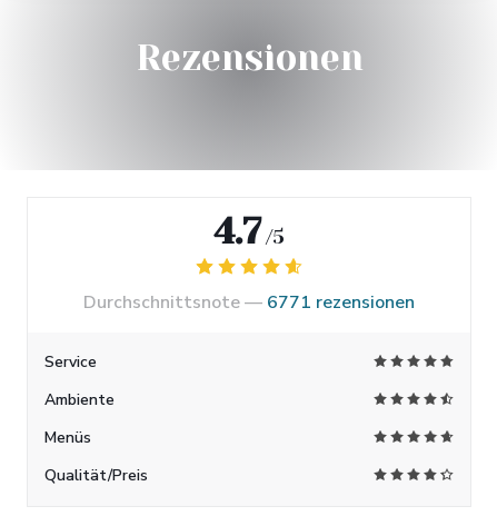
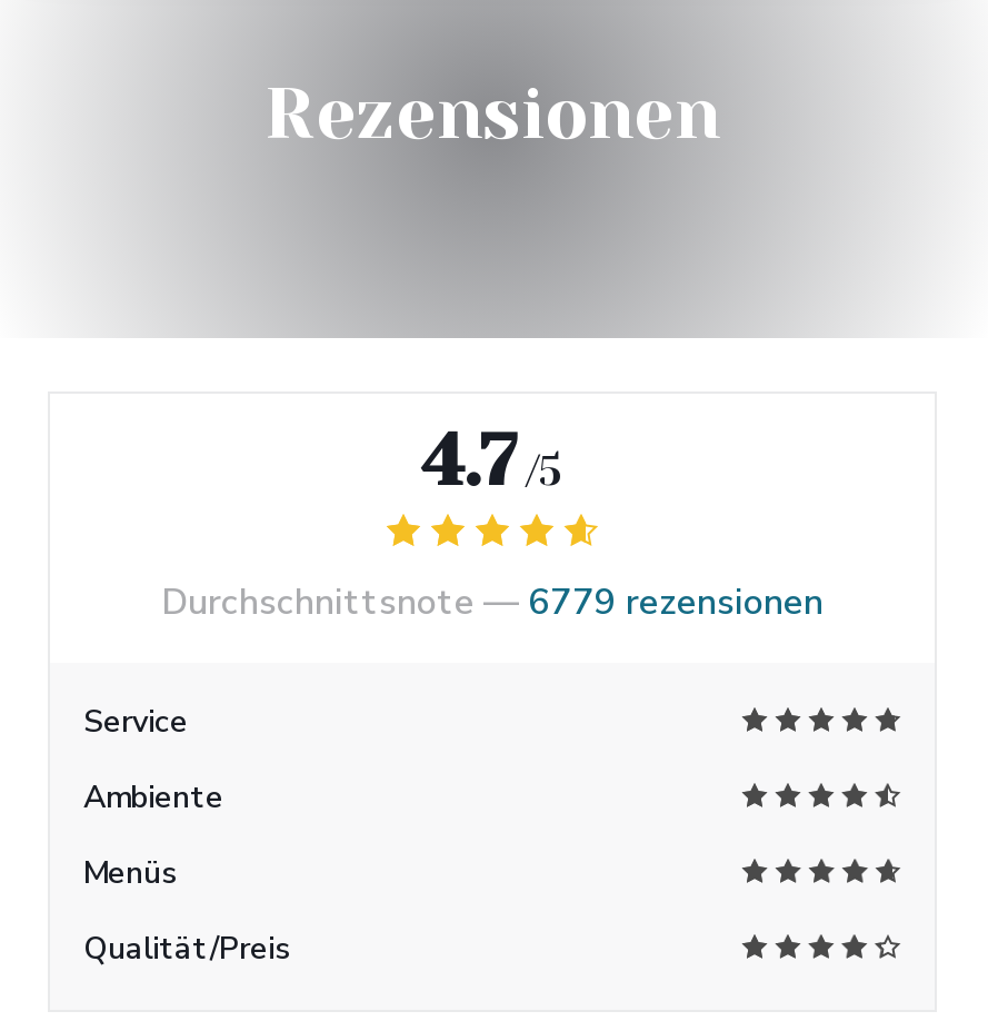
- Durchschnittsnote — 6771 rezensionen
+ Durchschnittsnote — 6779 rezensionen
